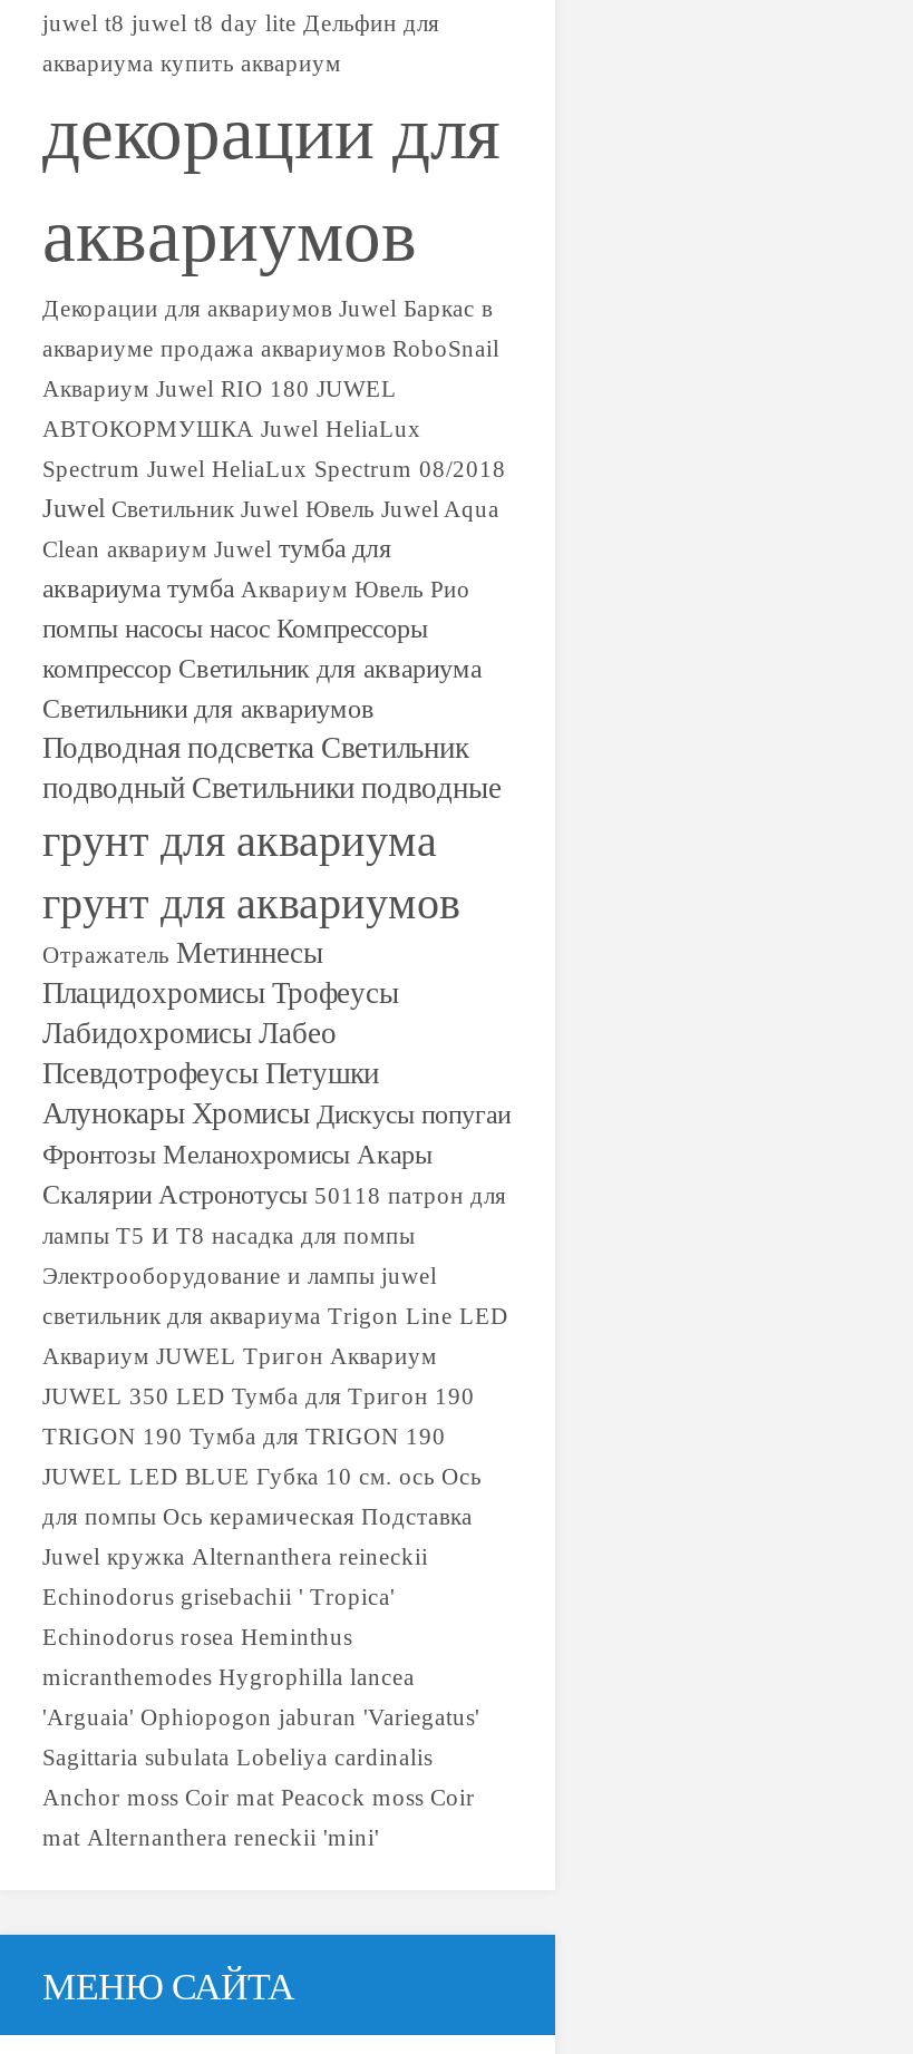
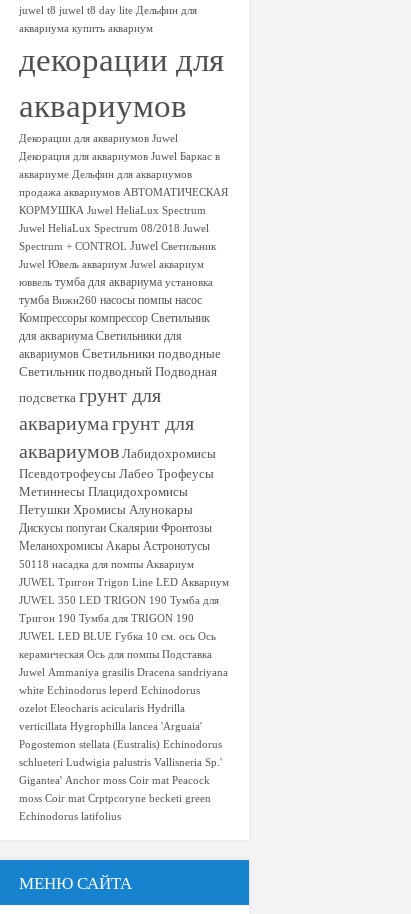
- Декорации для аквариумов Juwel Баркас в
- аквариуме продажа аквариумов RoboSnail
- Аквариум Juwel RIO 180 JUWEL
- АВТОКОРМУШКА Juwel HeliaLux
- Spectrum Juwel HeliaLux Spectrum 08/2018
- Juwel Светильник Juwel Ювель Juwel Aqua
- Clean аквариум Juwel тумба для
- аквариума тумба Аквариум Ювель Рио
- помпы насосы насос Компрессоры
- компрессор Светильник для аквариума
- Светильники для аквариумов
- Подводная подсветка Светильник
- подводный Светильники подводные
- грунт для аквариума
- грунт для аквариумов
- Отражатель Метиннесы
- Плацидохромисы Трофеусы
- Лабидохромисы Лабео
- Псевдотрофеусы Петушки
- Алунокары Хромисы Дискусы попугаи
- Фронтозы Меланохромисы Акары
- Скалярии Астронотусы 50118 патрон для
- лампы T5 И Т8 насадка для помпы
- Электрооборудование и лампы juwel
- светильник для аквариума Trigon Line LED
- Аквариум JUWEL Тригон Аквариум
- JUWEL 350 LED Тумба для Тригон 190
- TRIGON 190 Тумба для TRIGON 190
+ Декорации для аквариумов Juwel
+ Декорация для аквариумов Juwel Баркас в
+ аквариуме Дельфин для аквариумов
+ продажа аквариумов АВТОМАТИЧЕСКАЯ
+ КОРМУШКА Juwel HeliaLux Spectrum
+ Juwel HeliaLux Spectrum 08/2018 Juwel
+ Spectrum + CONTROL Juwel Светильник
+ Juwel Ювель аквариум Juwel аквариум
+ юввель тумба для аквариума установка
+ тумба Вижн260 насосы помпы насос
+ Компрессоры компрессор Светильник
+ для аквариума Светильники для
+ аквариумов Светильники подводные
+ Светильник подводный Подводная
+ подсветка грунт для
+ аквариума грунт для
+ аквариумов Лабидохромисы
+ Псевдотрофеусы Лабео Трофеусы
+ Метиннесы Плацидохромисы
+ Петушки Хромисы Алунокары
+ Дискусы попугаи Скалярии Фронтозы
+ Меланохромисы Акары Астронотусы
+ 50118 насадка для помпы Аквариум
+ JUWEL Тригон Trigon Line LED Аквариум
+ JUWEL 350 LED TRIGON 190 Тумба для
+ Тригон 190 Тумба для TRIGON 190

moved up: JUWEL LED BLUE Губка 10 см. ось Ось

- для помпы Ось керамическая Подставка
- Juwel кружка Alternanthera reineckii
- Echinodorus grisebachii ' Tropica'
- Echinodorus rosea Heminthus
- micranthemodes Hygrophilla lancea
- 'Arguaia' Ophiopogon jaburan 'Variegatus'
- Sagittaria subulata Lobeliya cardinalis
- Anchor moss Coir mat Peacock moss Coir
- mat Alternanthera reneckii 'mini'
+ керамическая Ось для помпы Подставка
+ Juwel Ammaniya grasilis Dracena sandriyana
+ white Echinodorus leperd Echinodorus
+ ozelot Eleocharis acicularis Hydrilla
+ verticillata Hygrophilla lancea 'Arguaia'
+ Pogostemon stellata (Eustralis) Echinodorus
+ schlueteri Ludwigia palustris Vallisneria Sp.'
+ Gigantea' Anchor moss Coir mat Peacock
+ moss Coir mat Crptpcoryne becketi green
+ Echinodorus latifolius
